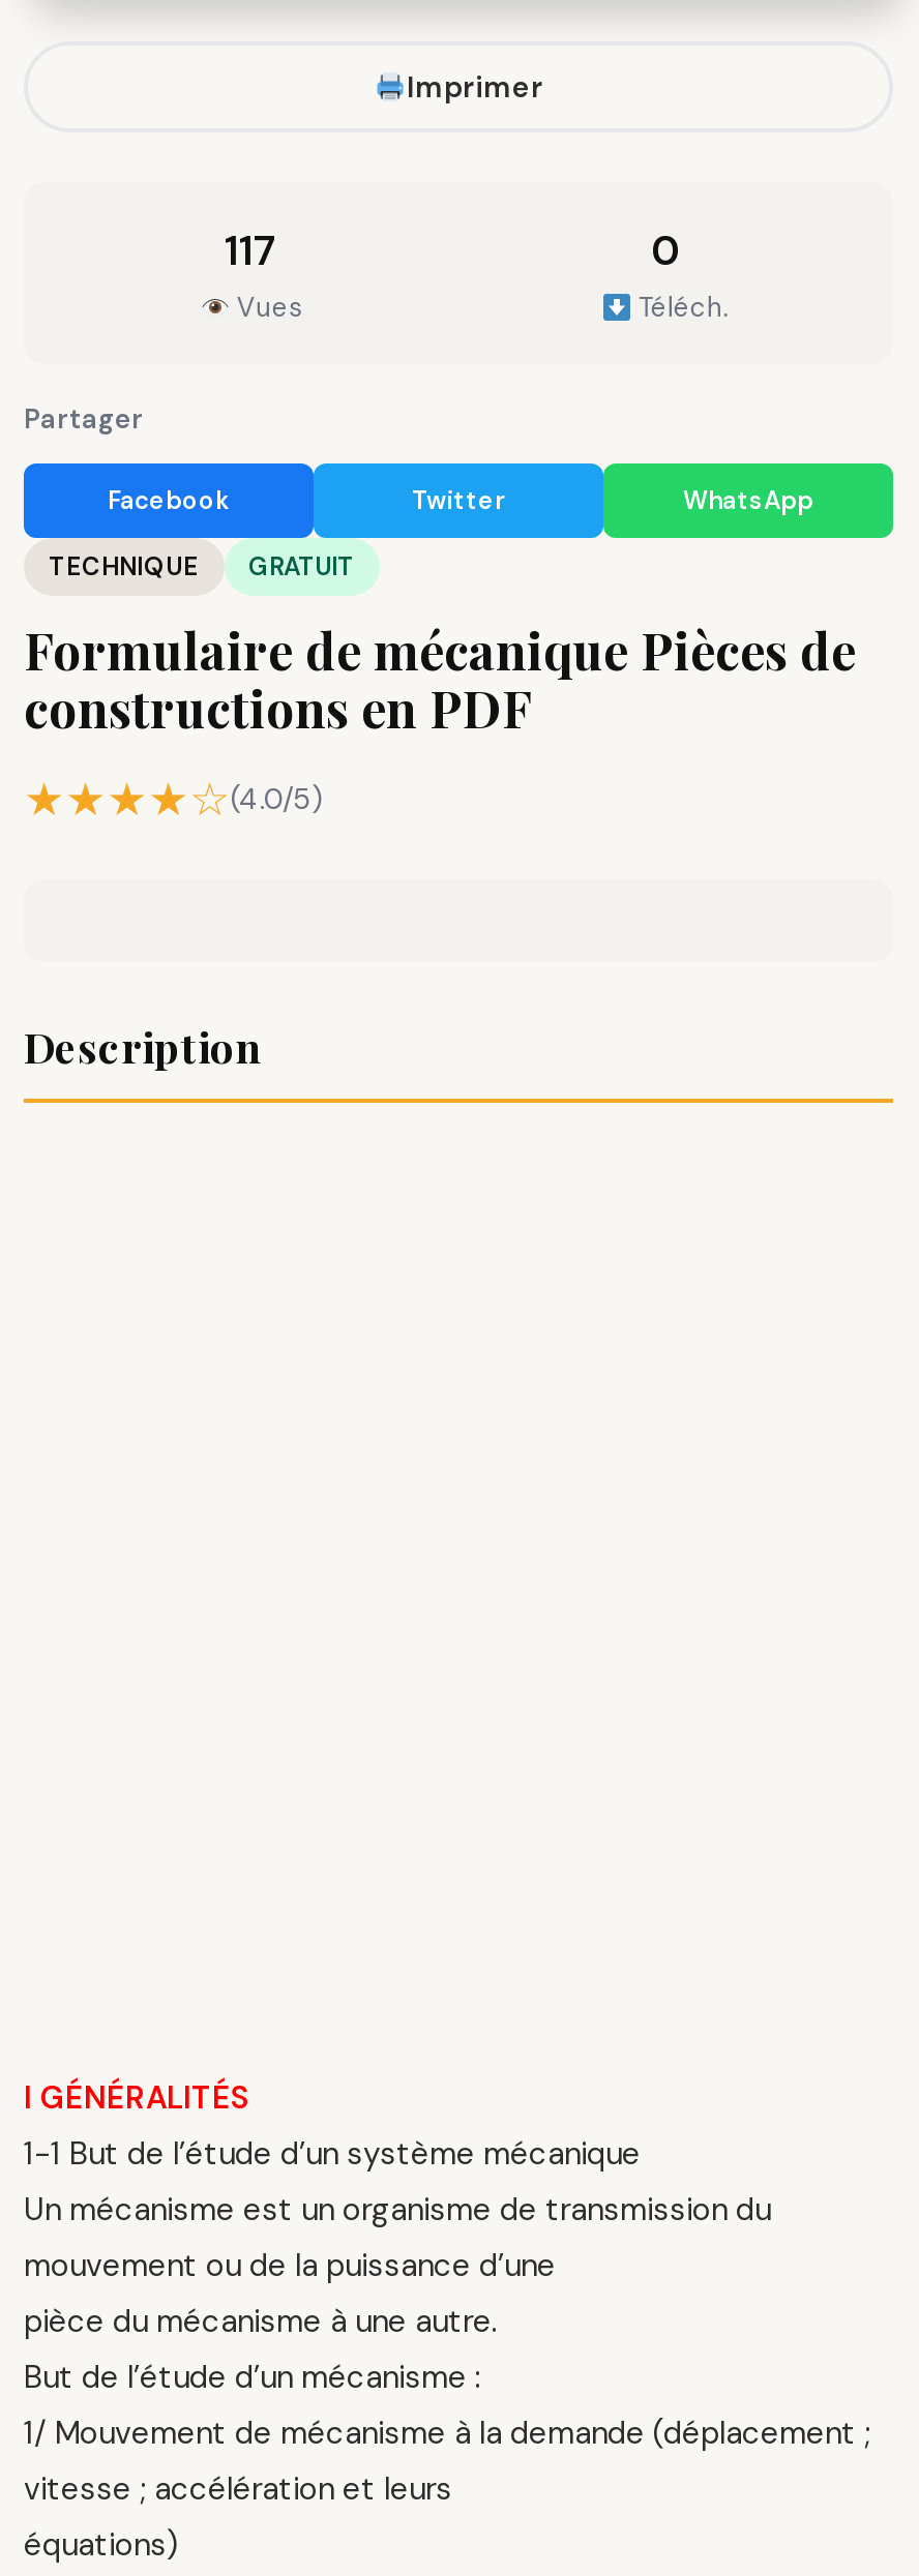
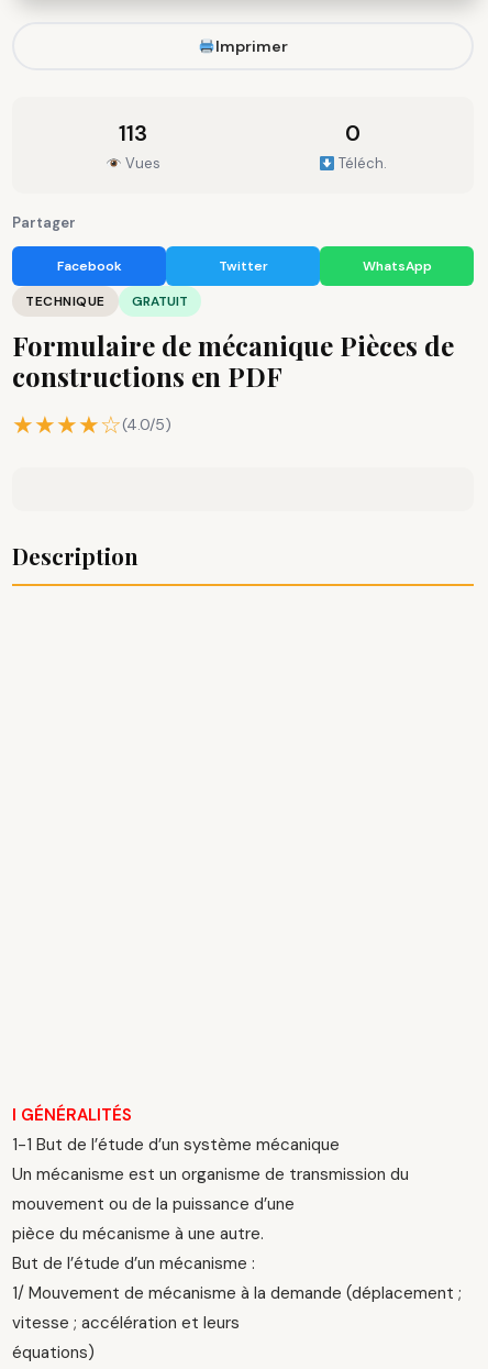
- 117
+ 113
